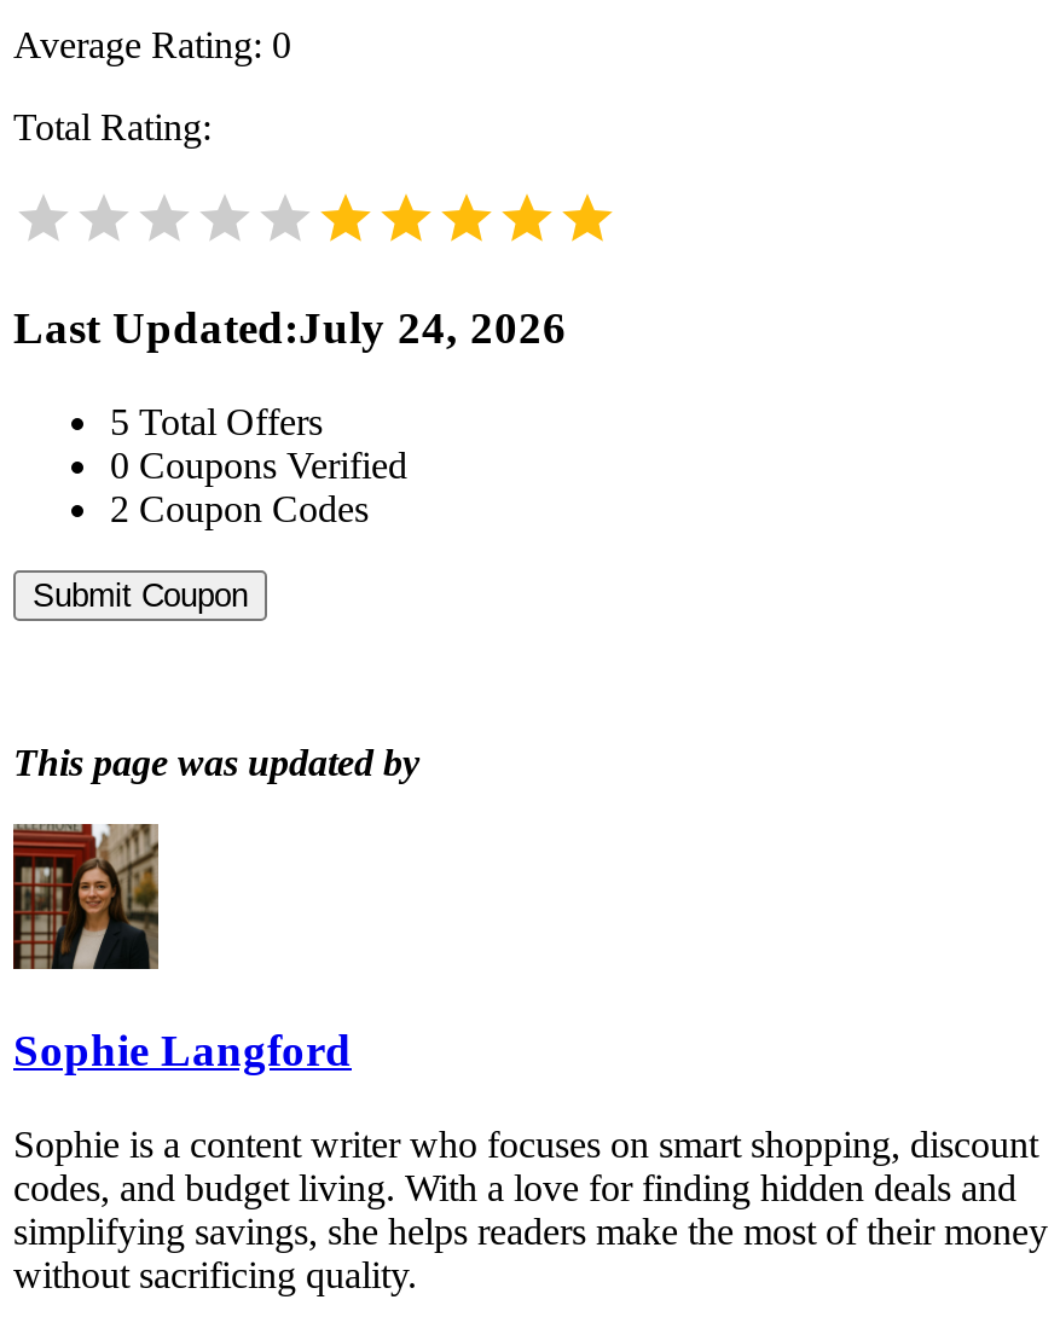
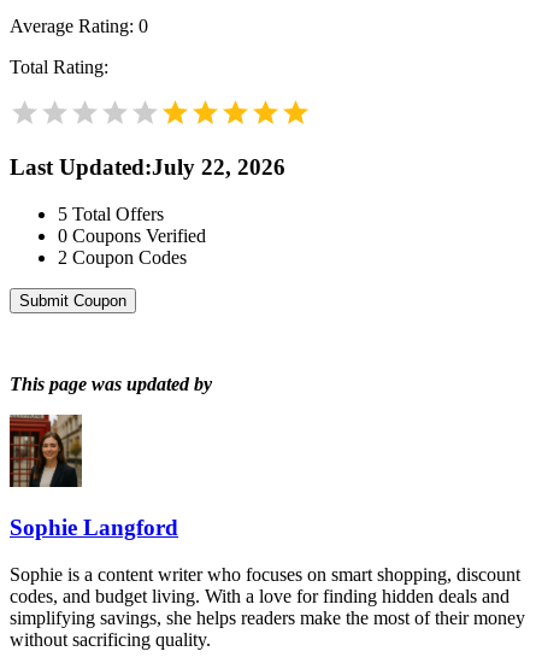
- Last Updated:July 24, 2026
+ Last Updated:July 22, 2026
